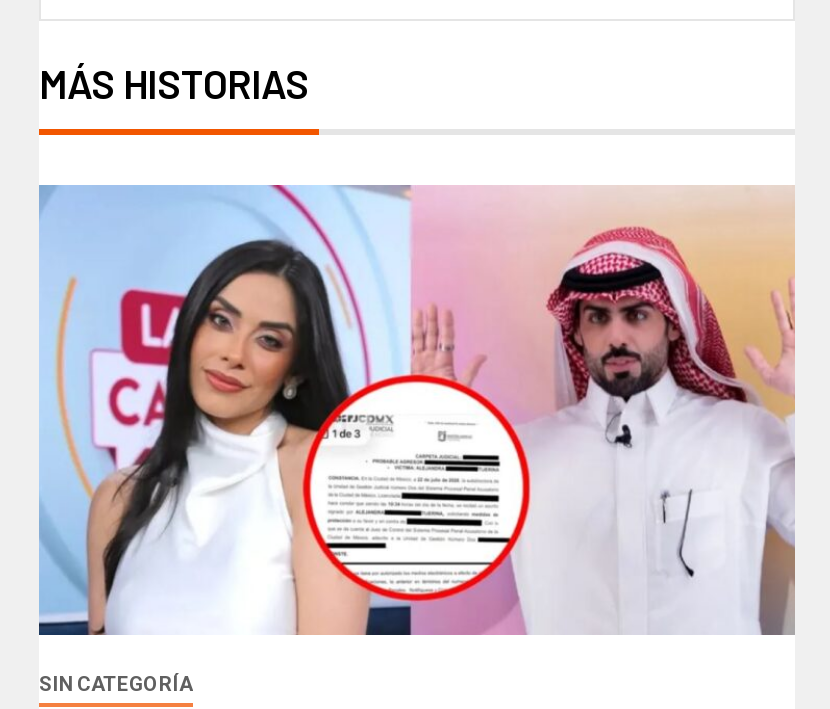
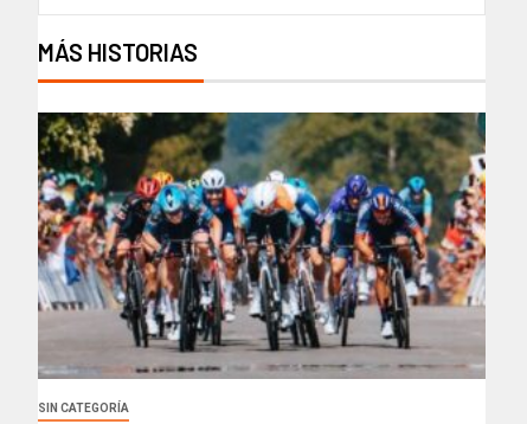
- [image]
+ [image]
